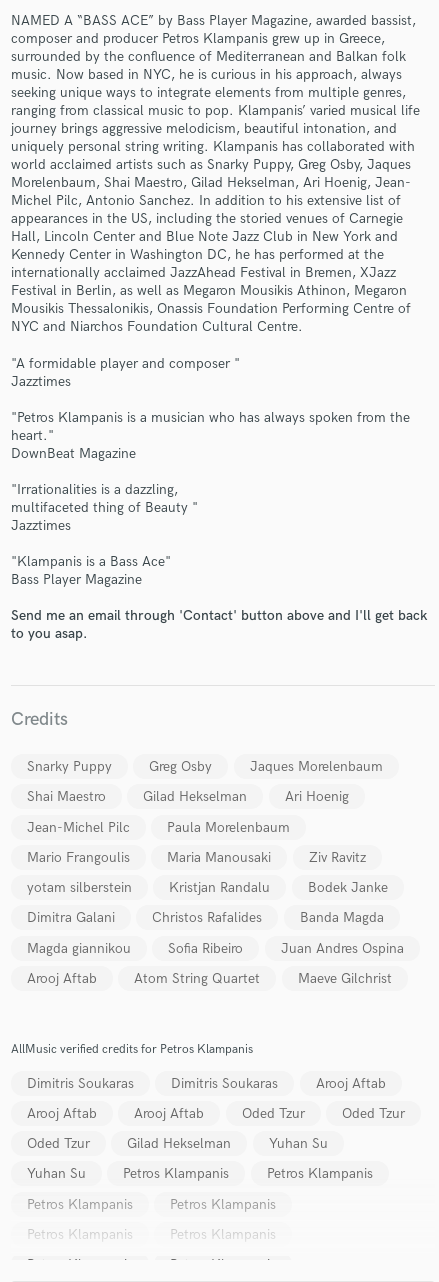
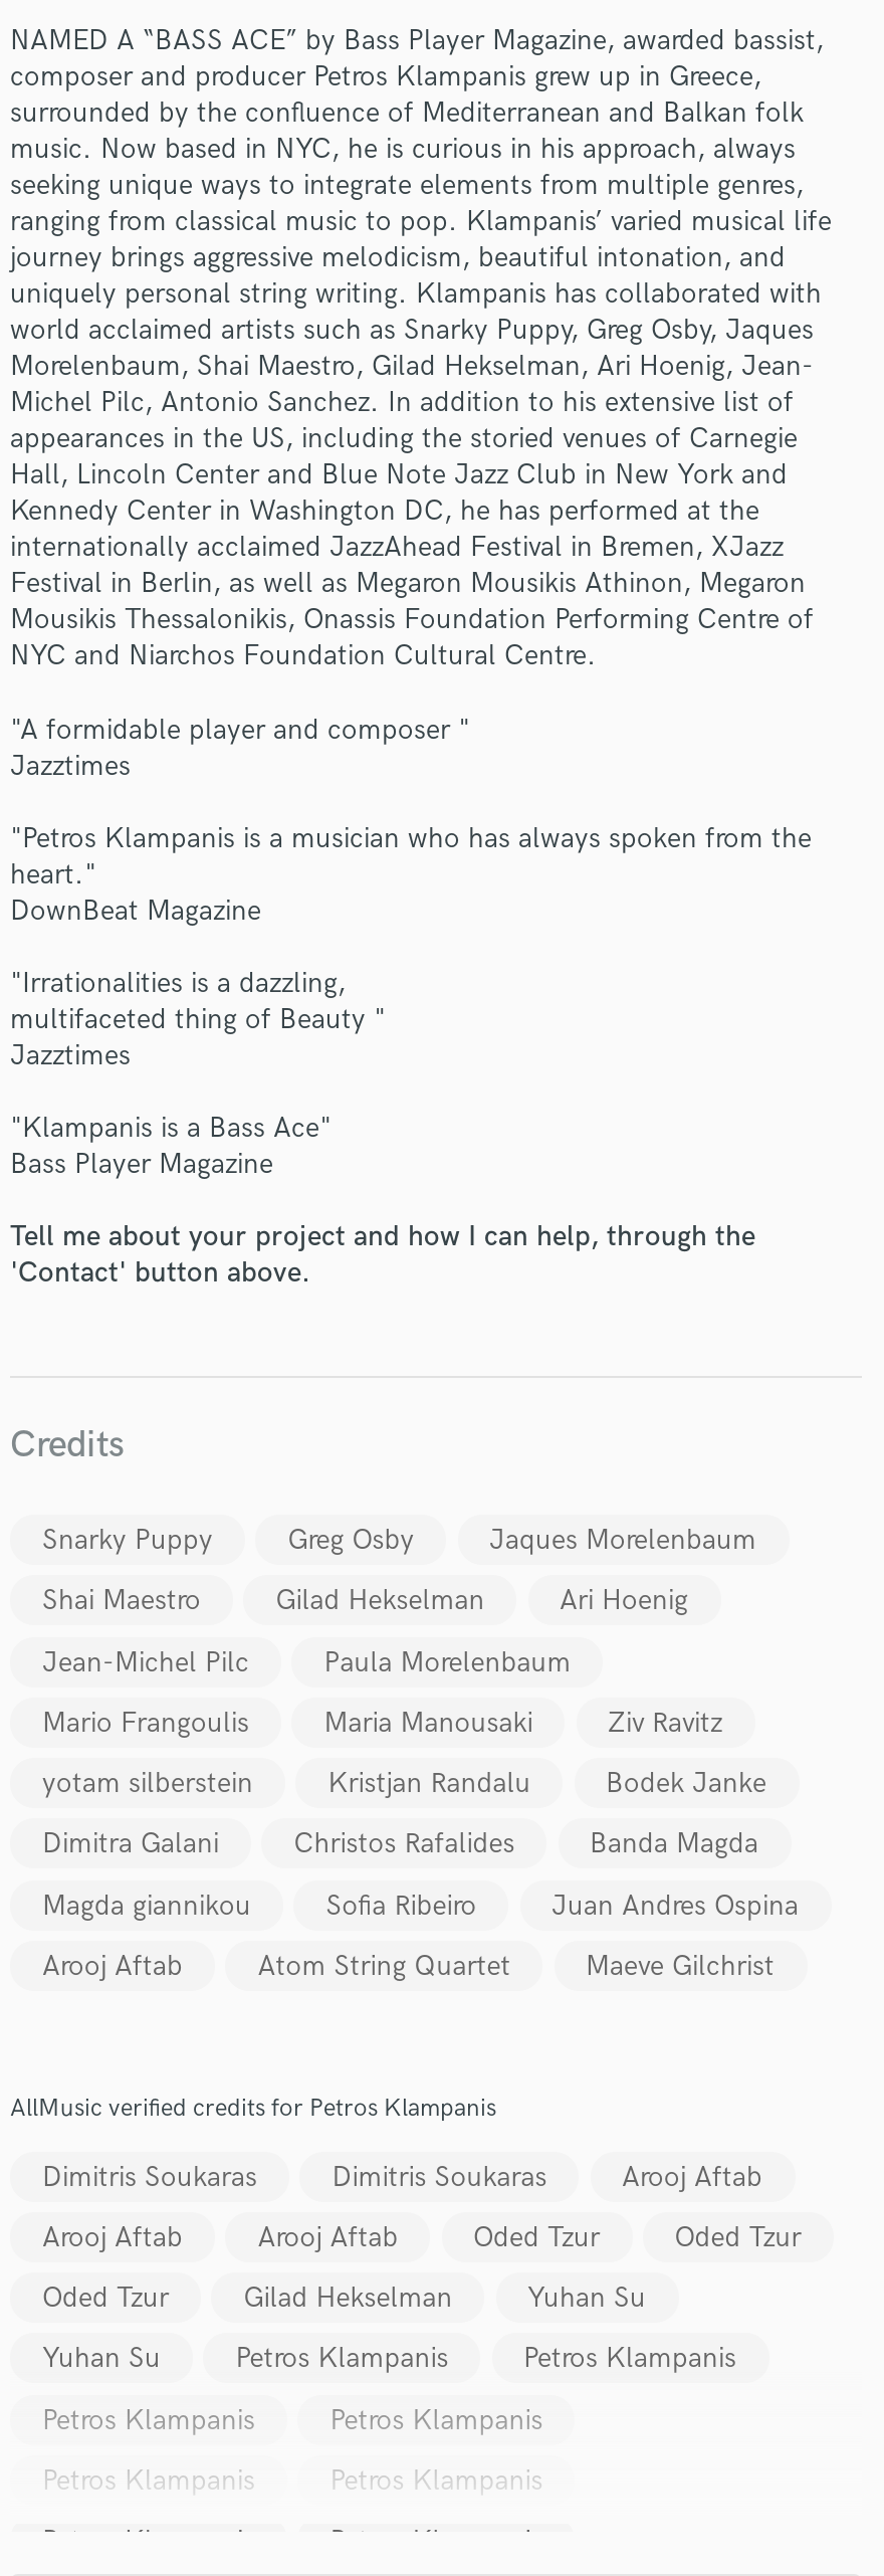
- Send me an email through 'Contact' button above and I'll get back
- to you asap.
+ Tell me about your project and how I can help, through the
+ 'Contact' button above.
